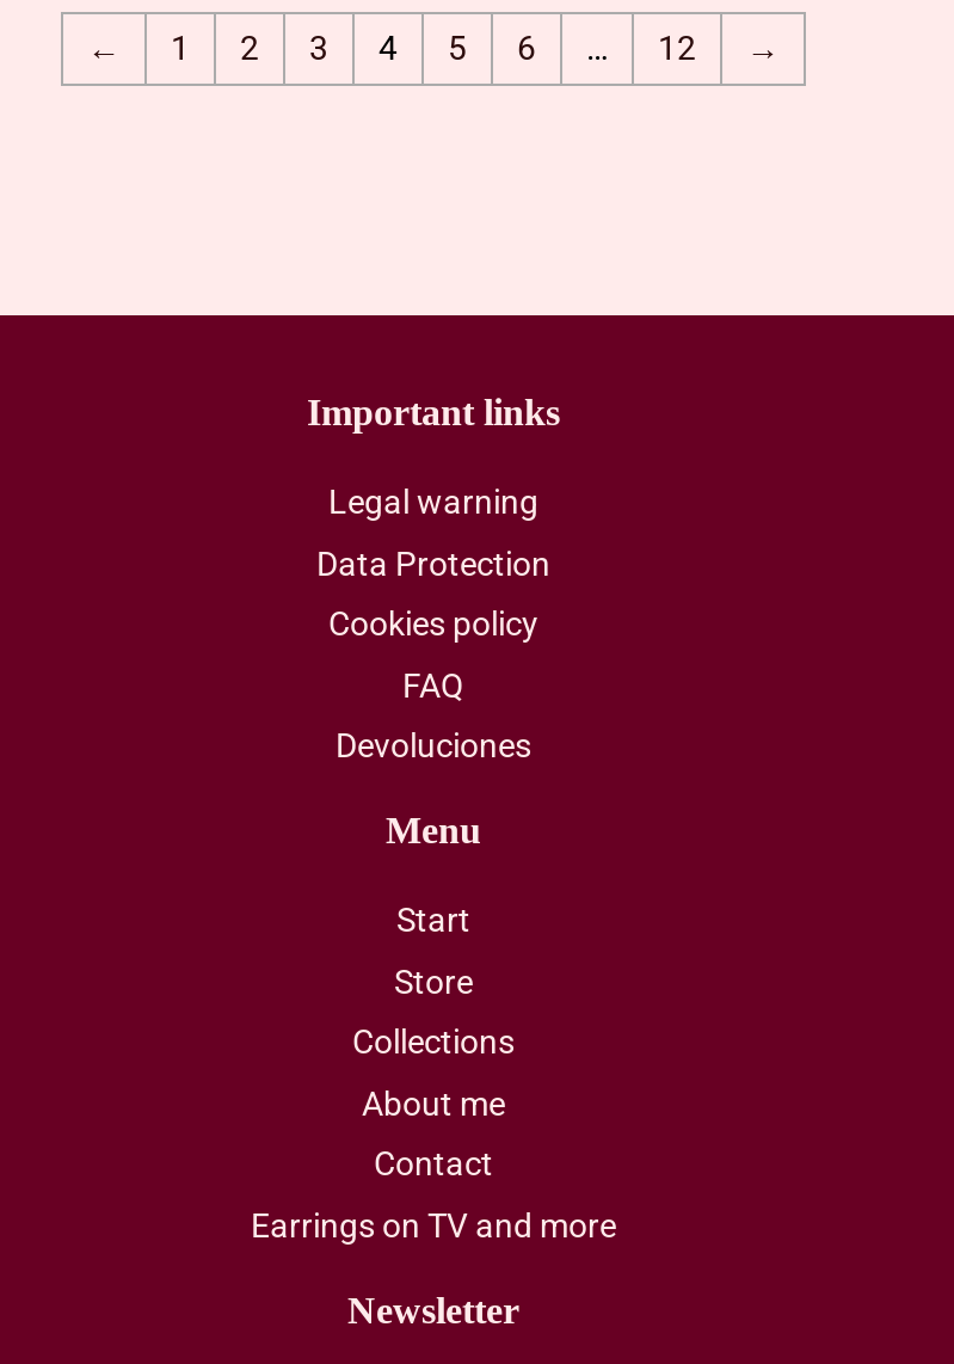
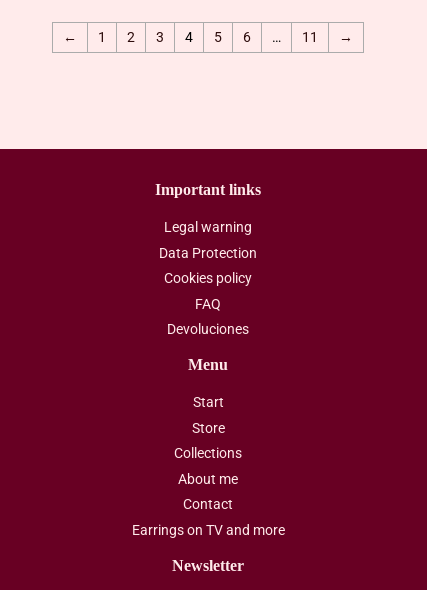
- 12
+ 11
